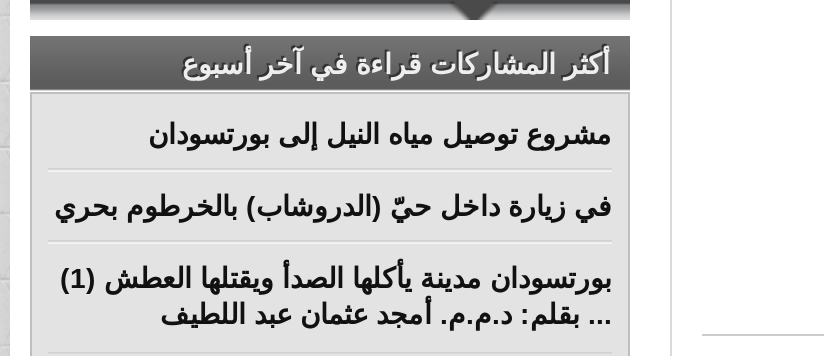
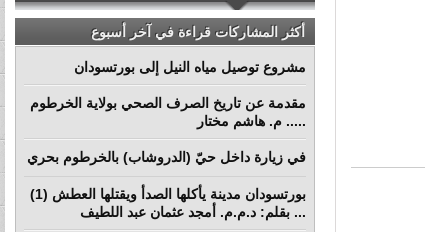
+ مقدمة عن تاريخ الصرف الصحي بولاية الخرطوم
+ ..... م. هاشم مختار
